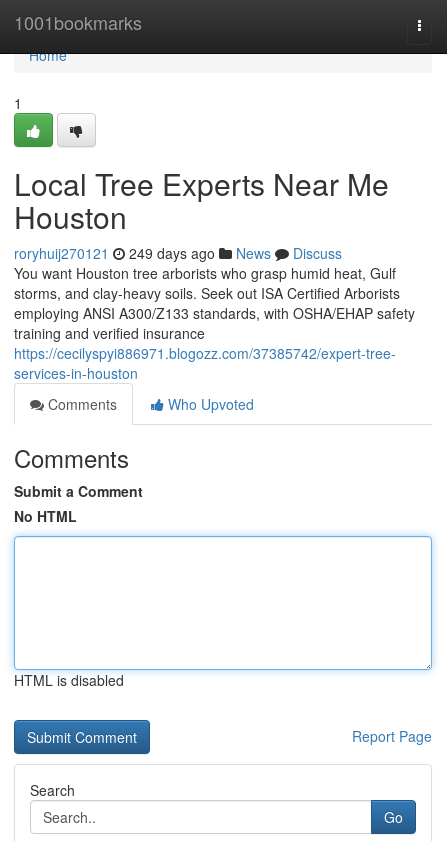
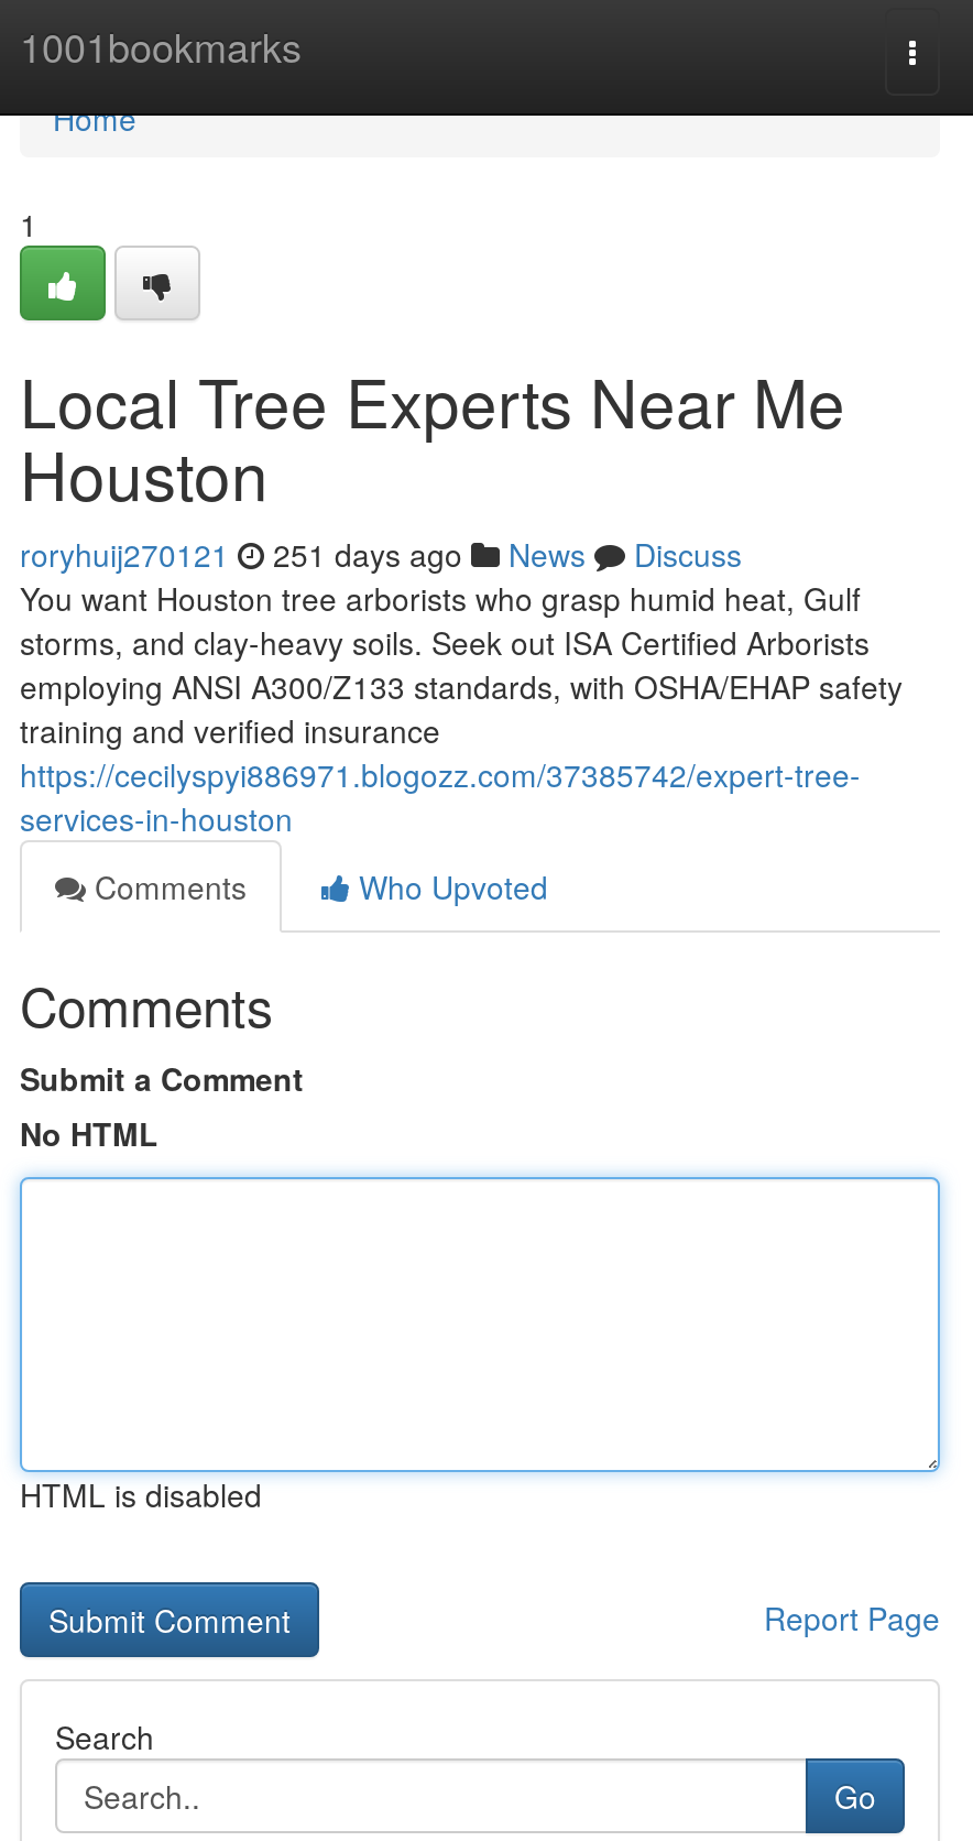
- roryhuij270121 249 days ago News Discuss
+ roryhuij270121 251 days ago News Discuss
